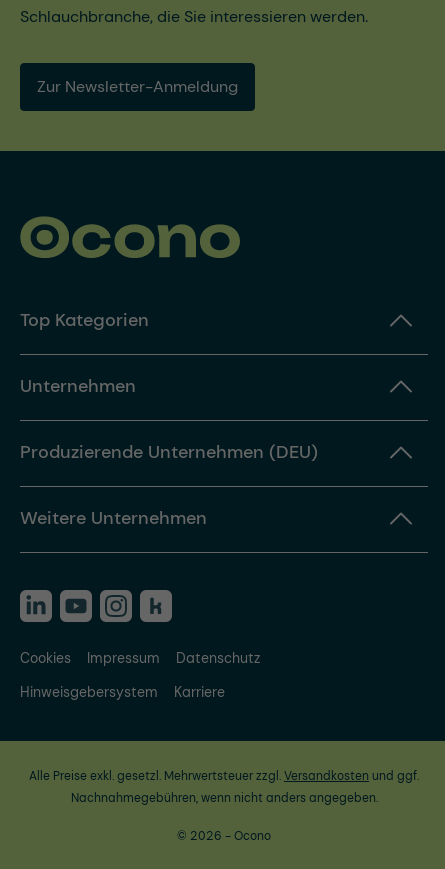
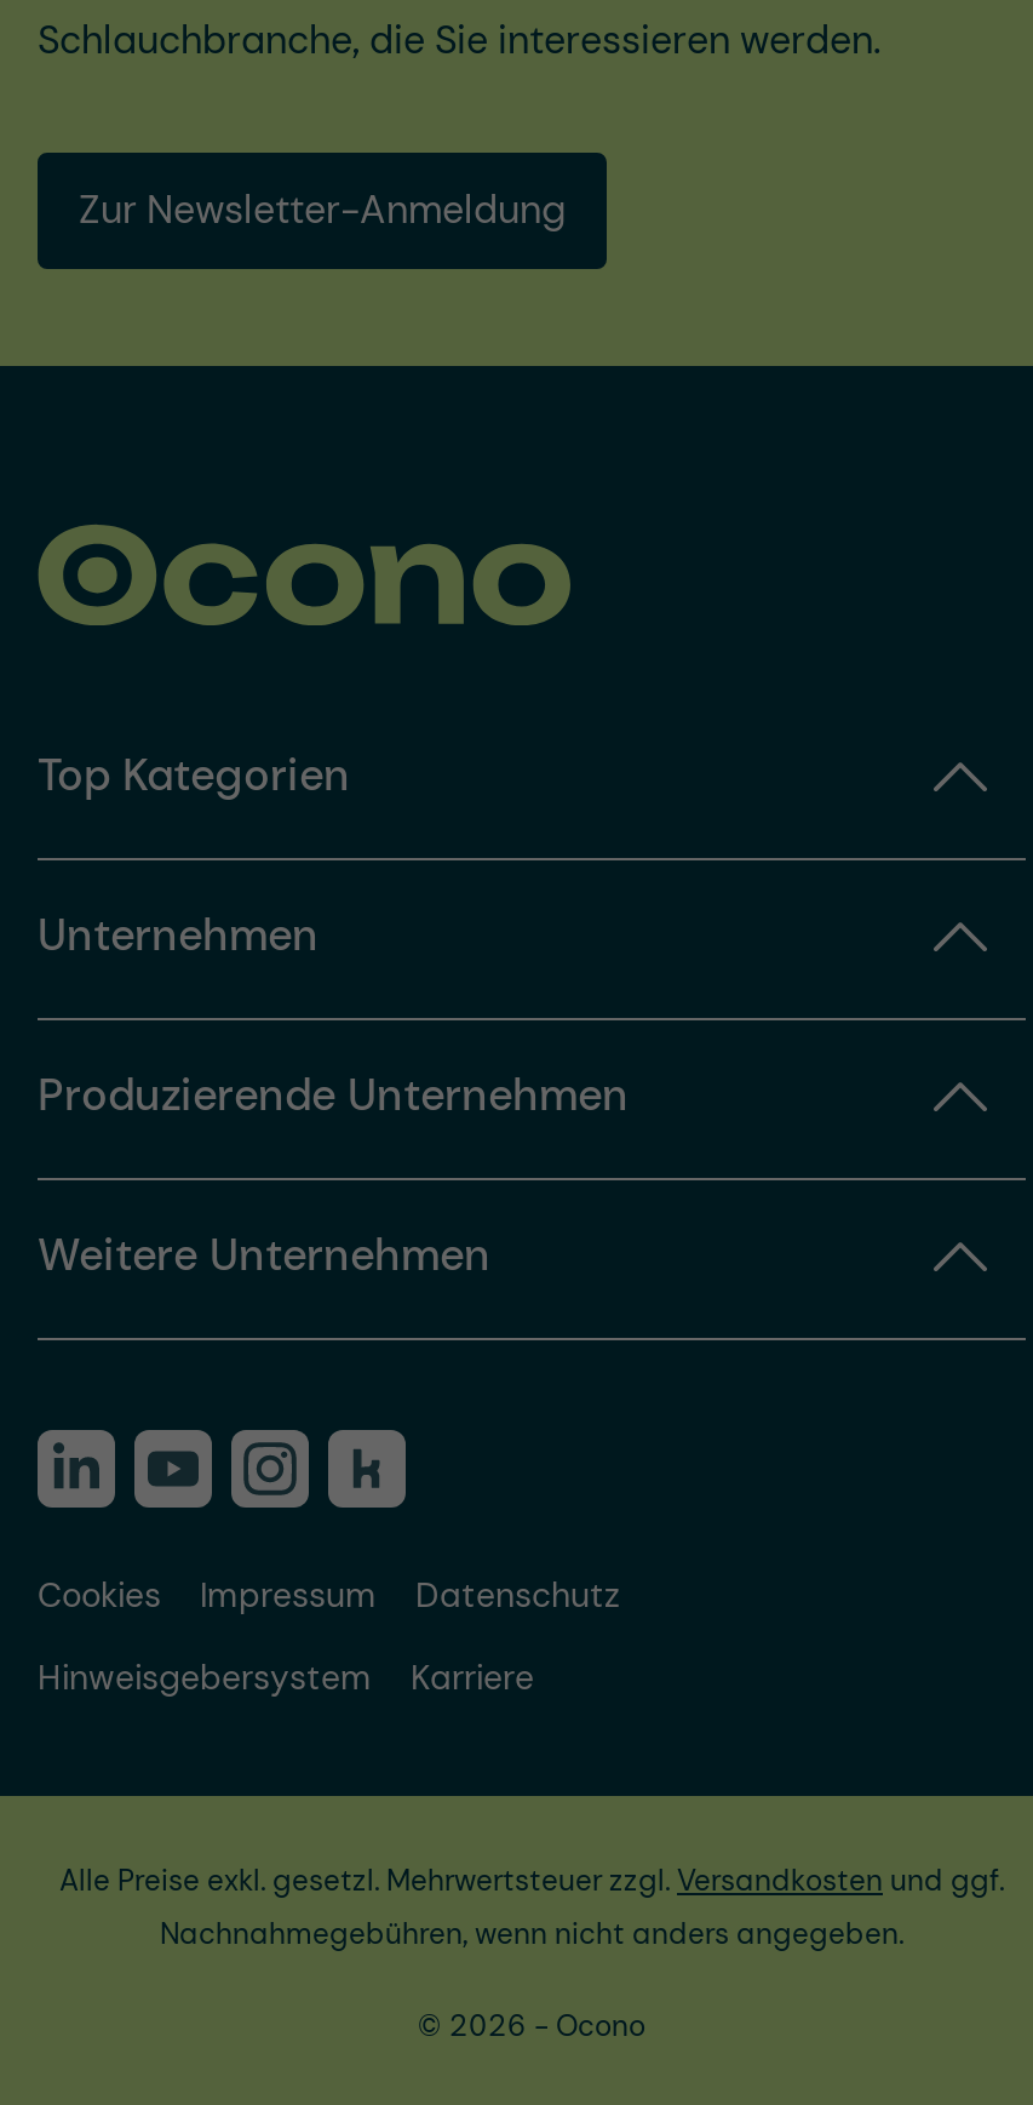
- Produzierende Unternehmen (DEU)
+ Produzierende Unternehmen
